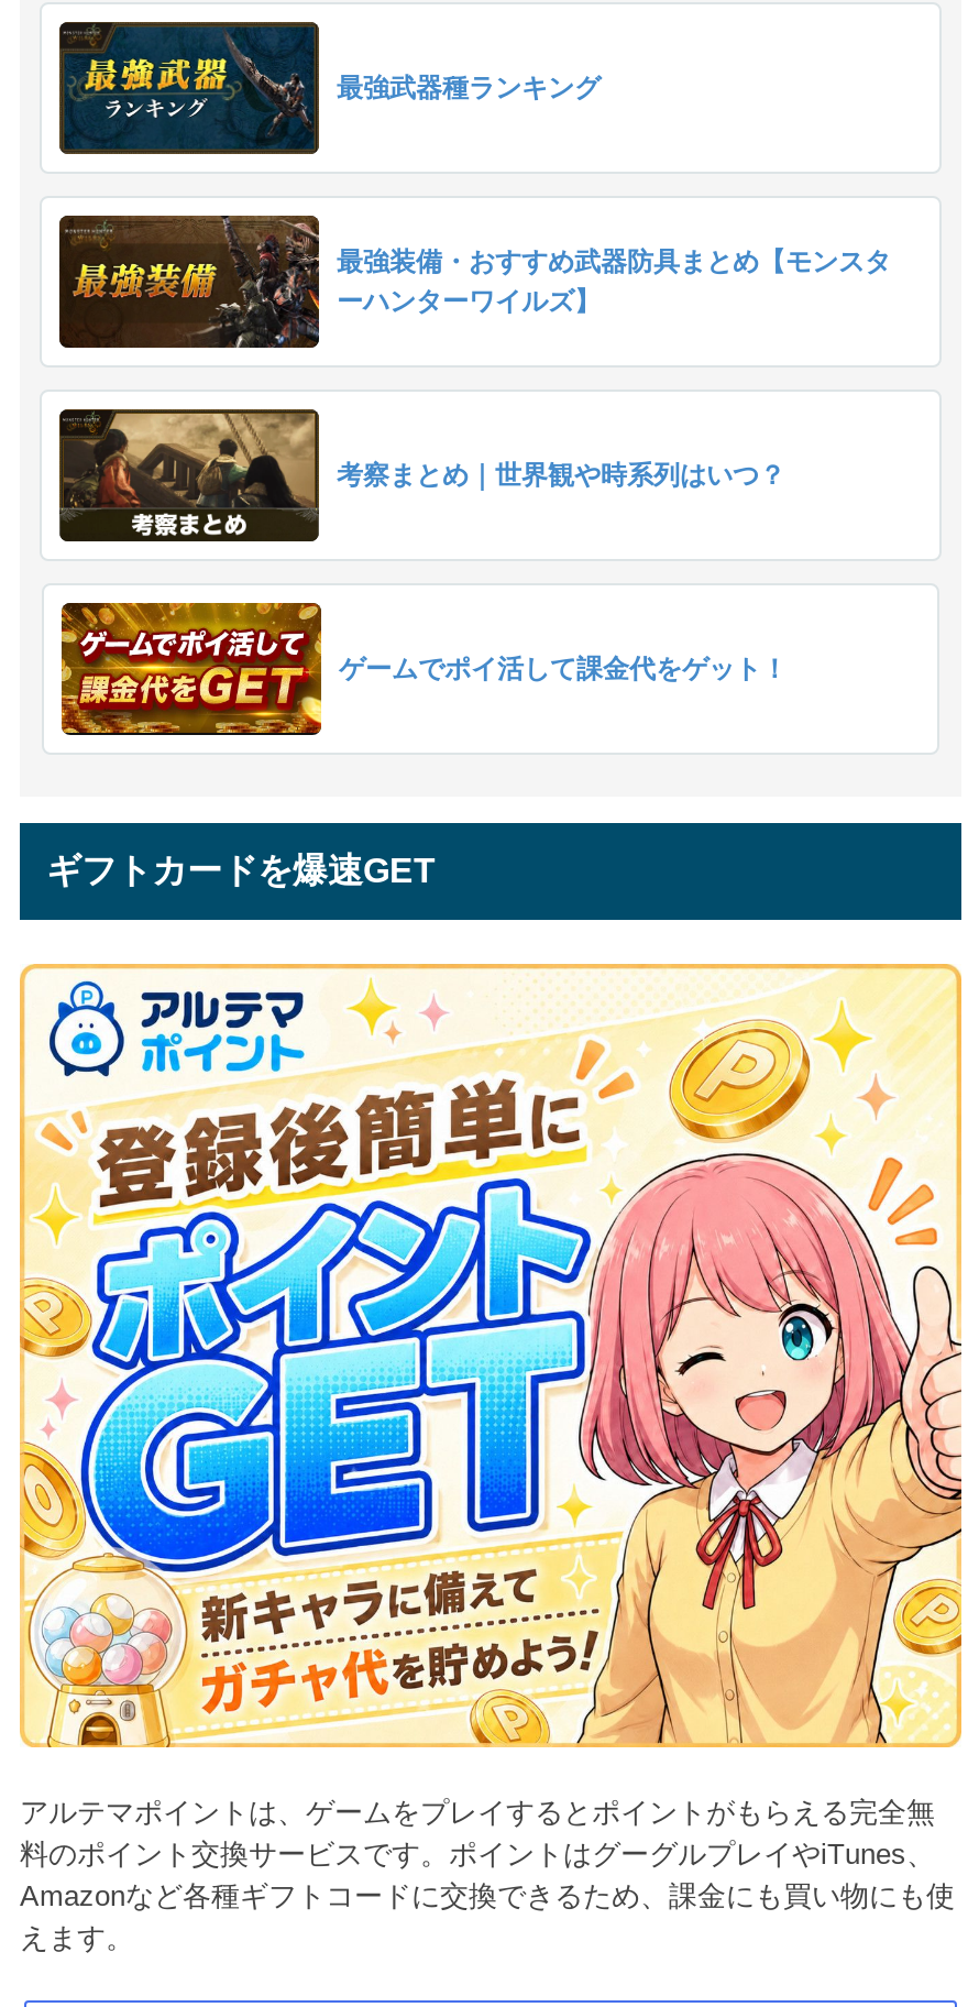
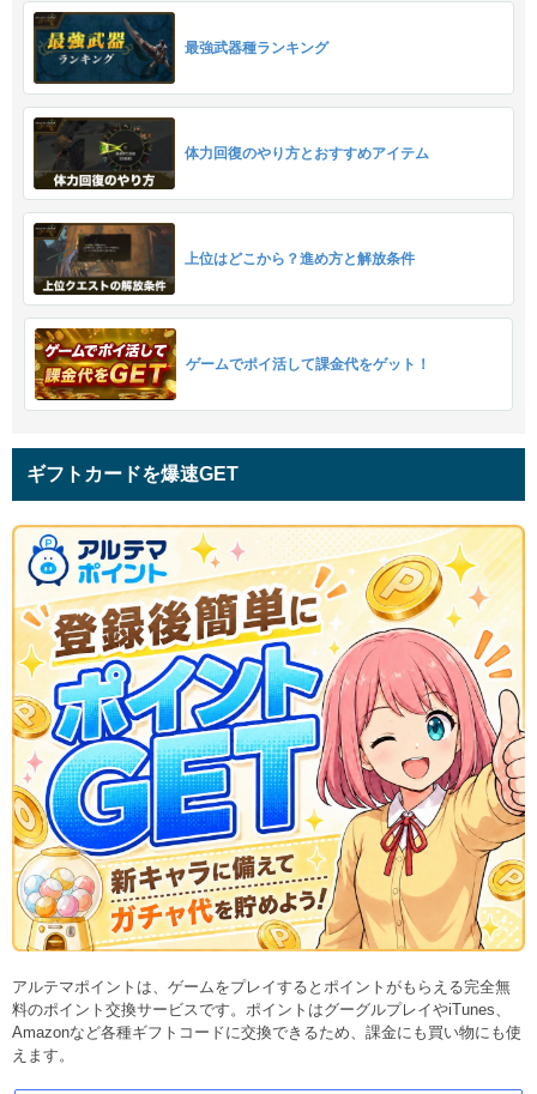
- [image]
- 最強装備・おすすめ武器防具まとめ【モンスタ
- ーハンターワイルズ】
+ [image]
+ 体力回復のやり方とおすすめアイテム

- [image]
- 考察まとめ｜世界観や時系列はいつ？
+ [image]
+ 上位はどこから？進め方と解放条件
